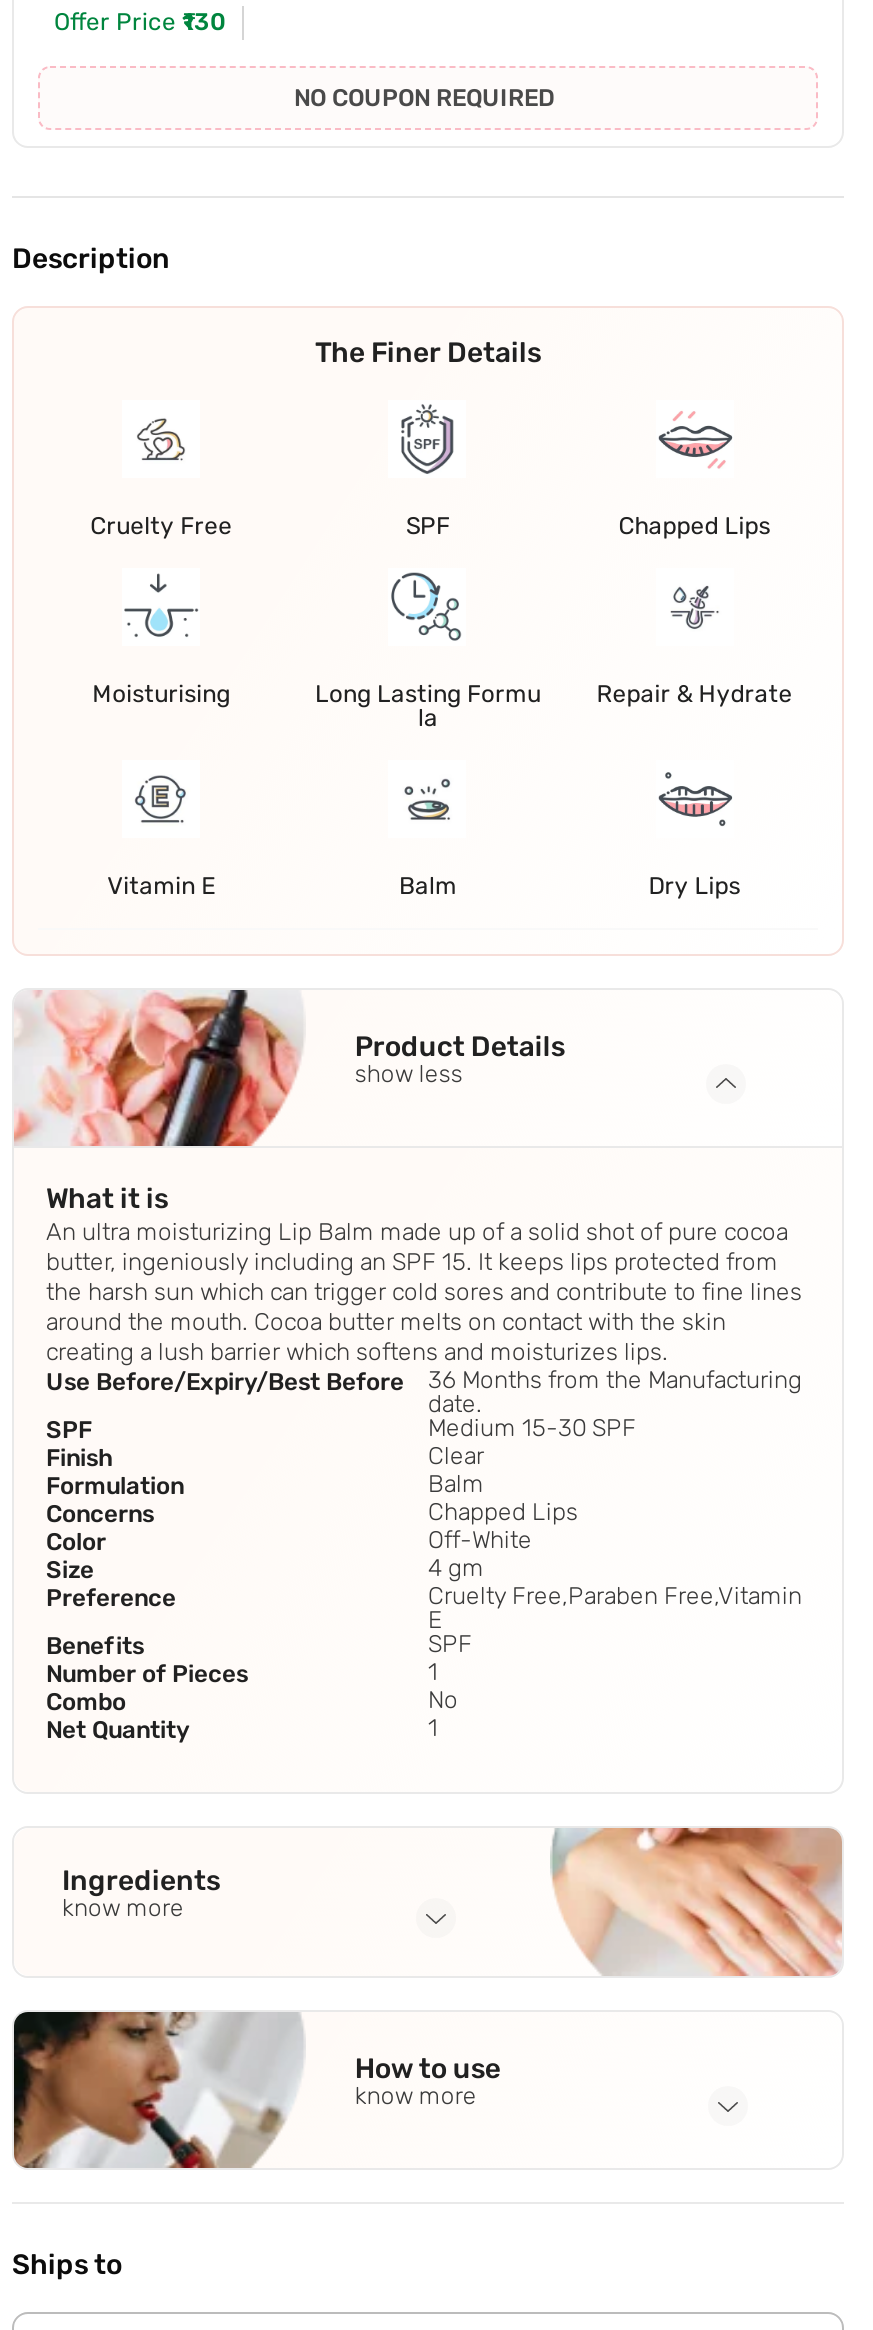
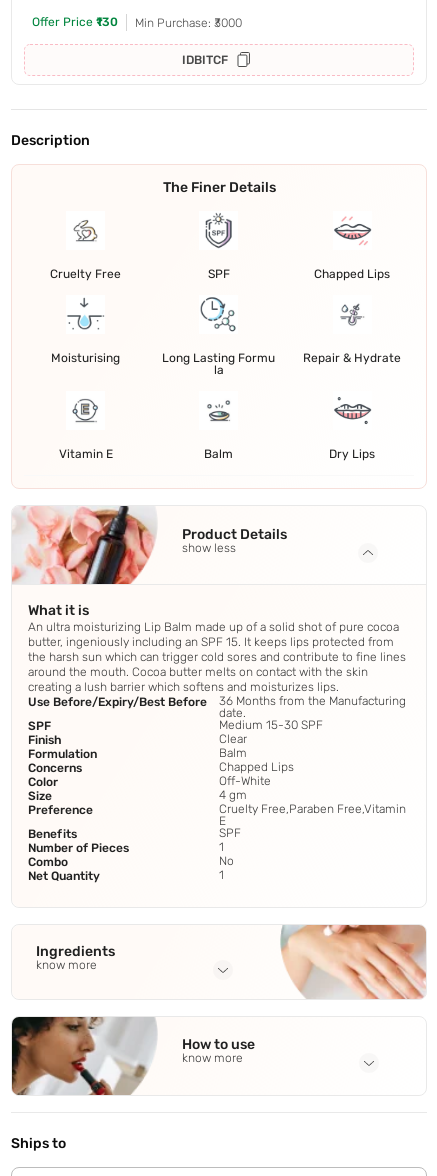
- NO COUPON REQUIRED
+ Min Purchase: ₹3000
+ IDBITCF
